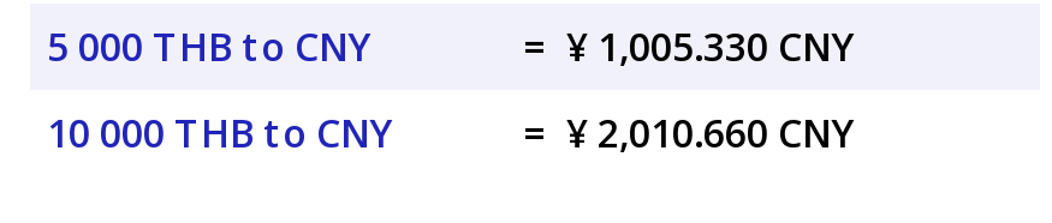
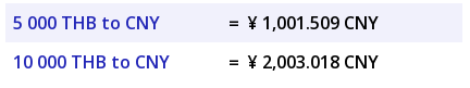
- = ¥ 1,005.330 CNY
+ = ¥ 1,001.509 CNY

- = ¥ 2,010.660 CNY
+ = ¥ 2,003.018 CNY
